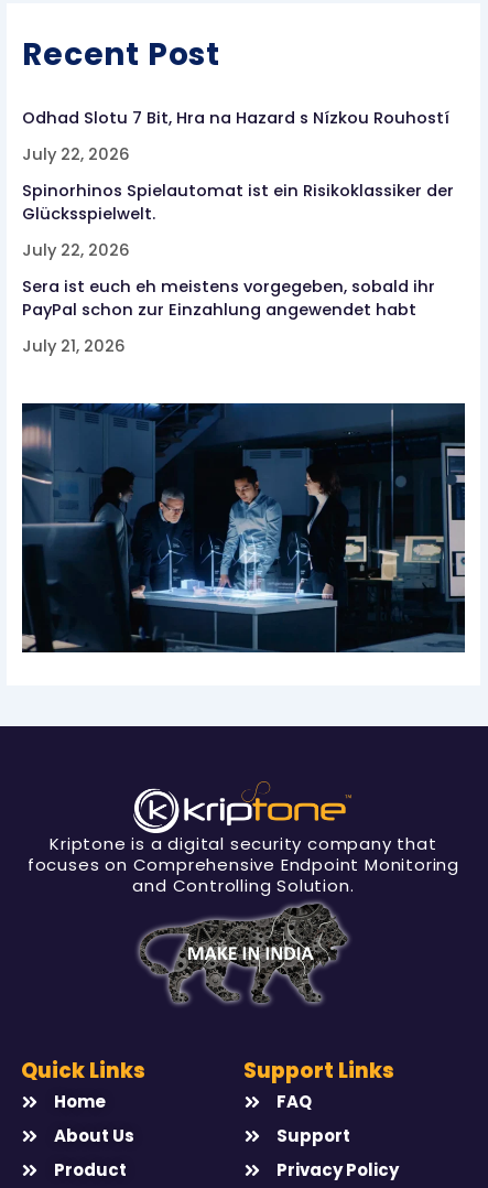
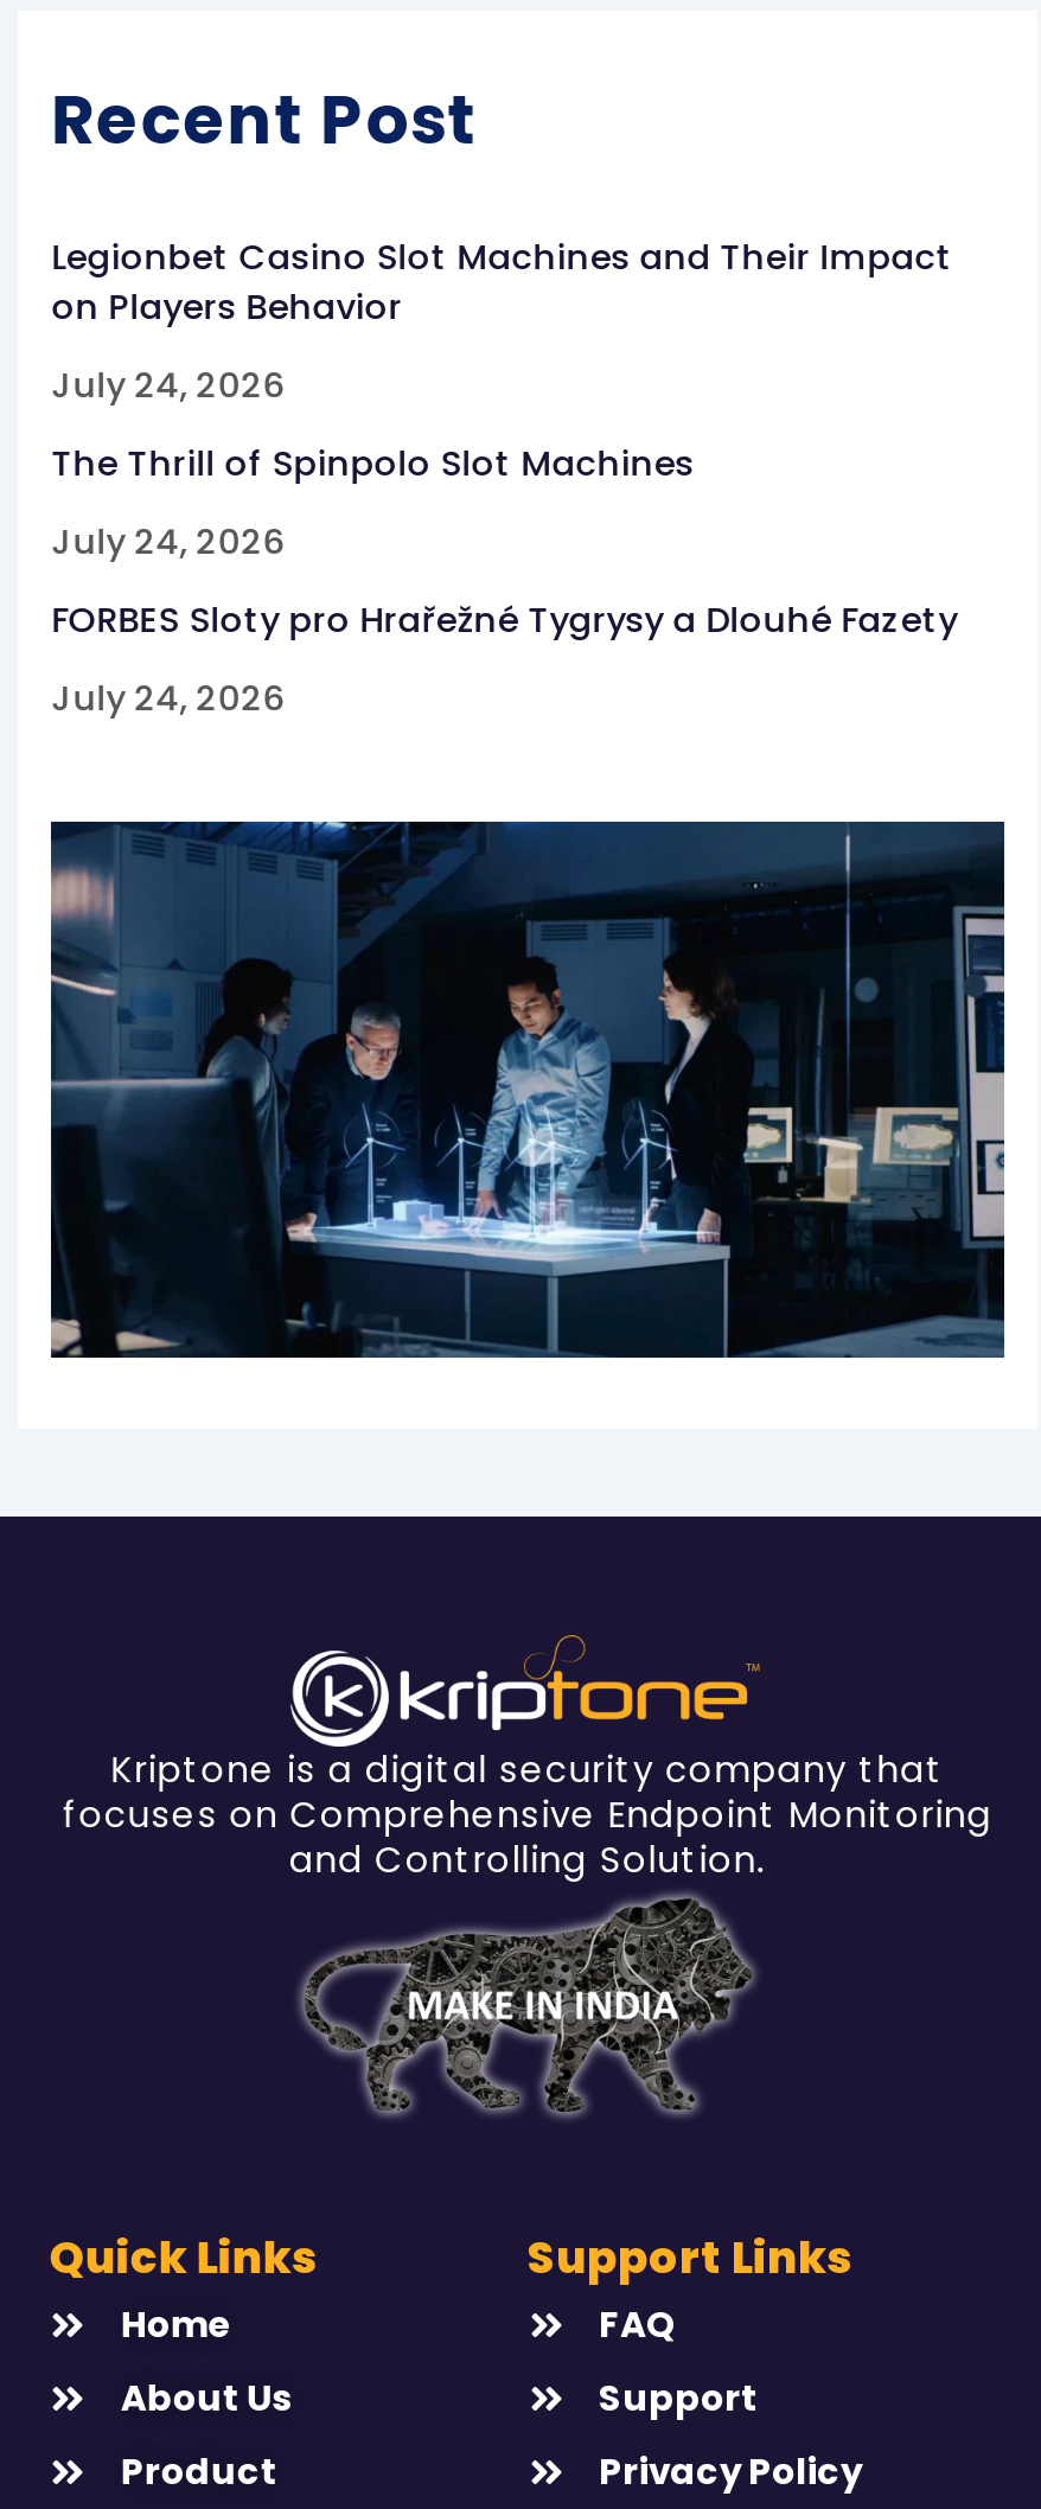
- Odhad Slotu 7 Bit, Hra na Hazard s Nízkou Rouhostí
+ Legionbet Casino Slot Machines and Their Impact
+ on Players Behavior

- July 22, 2026
+ July 24, 2026

- Spinorhinos Spielautomat ist ein Risikoklassiker der
- Glücksspielwelt.
+ The Thrill of Spinpolo Slot Machines

- July 22, 2026
+ July 24, 2026

- Sera ist euch eh meistens vorgegeben, sobald ihr
- PayPal schon zur Einzahlung angewendet habt
+ FORBES Sloty pro Hrařežné Tygrysy a Dlouhé Fazety

- July 21, 2026
+ July 24, 2026
